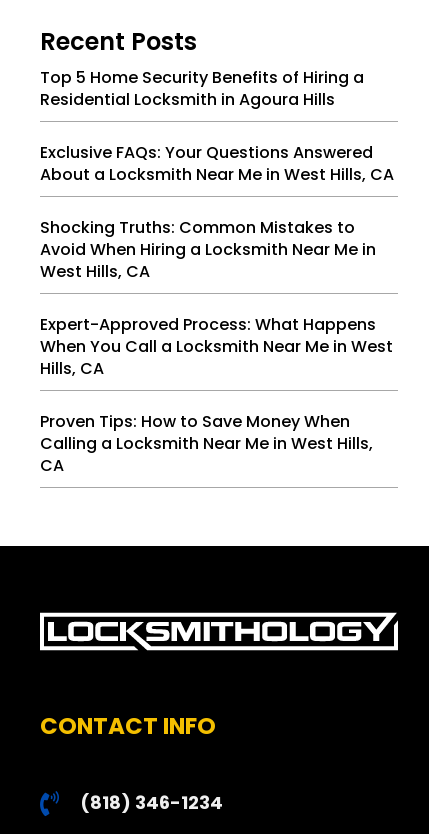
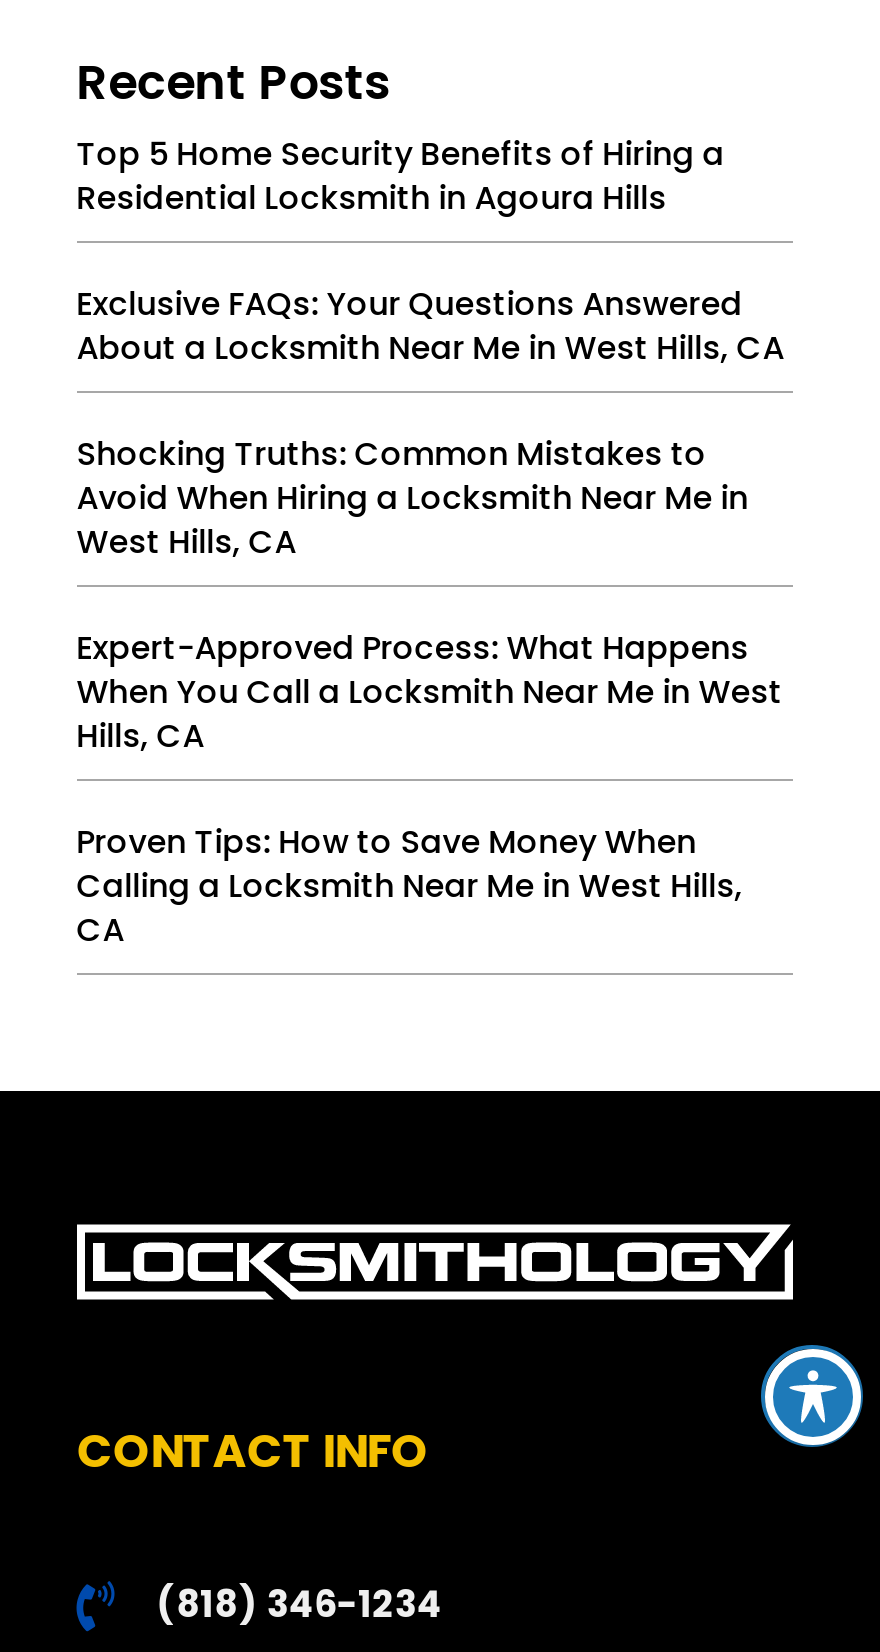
+ [image]
